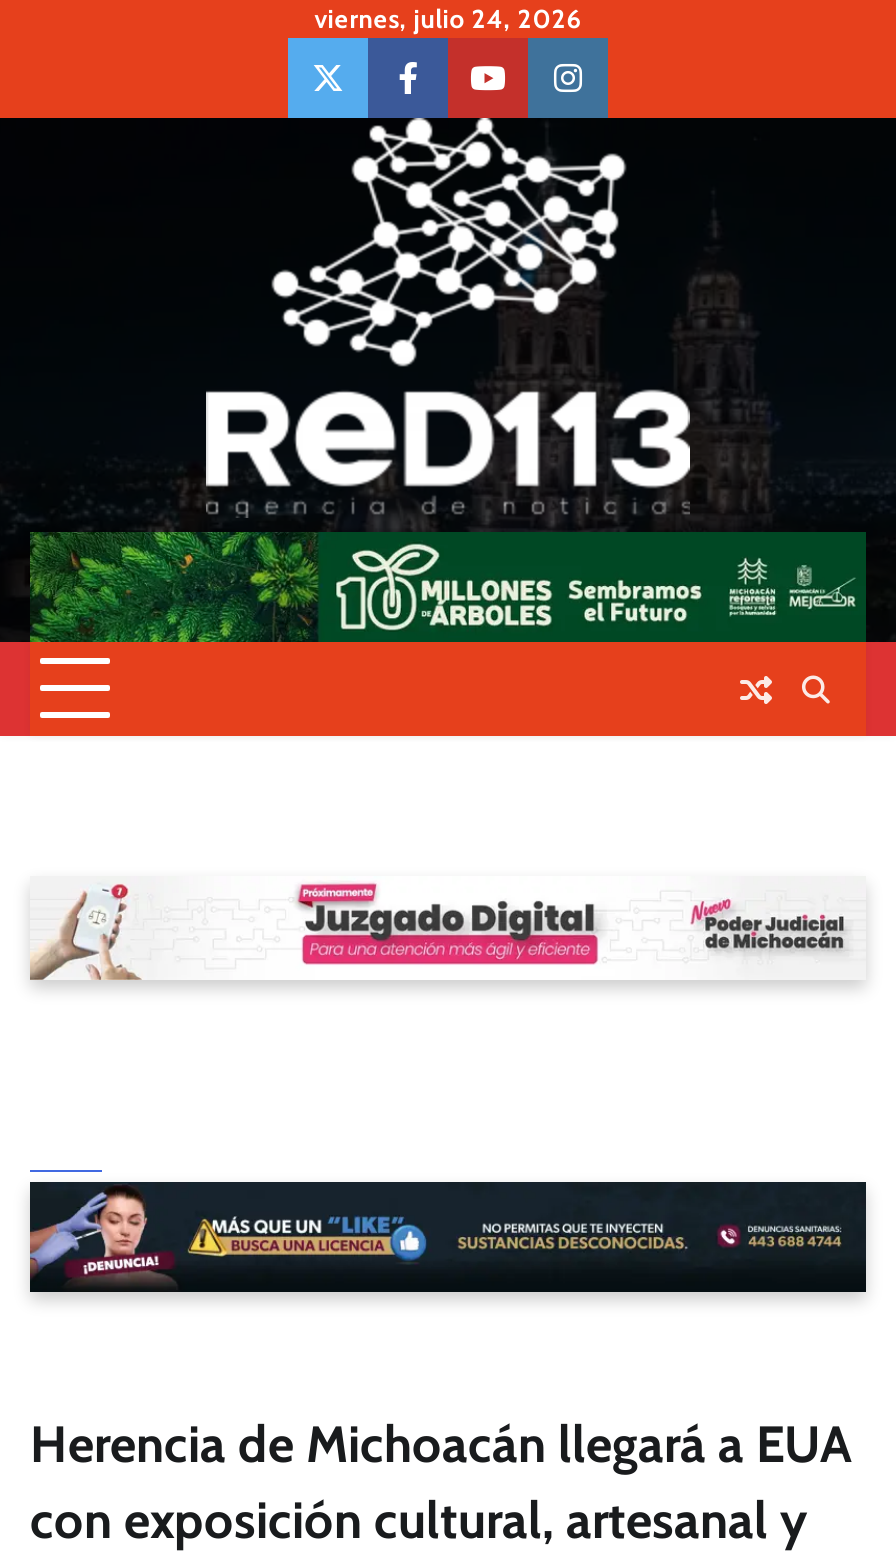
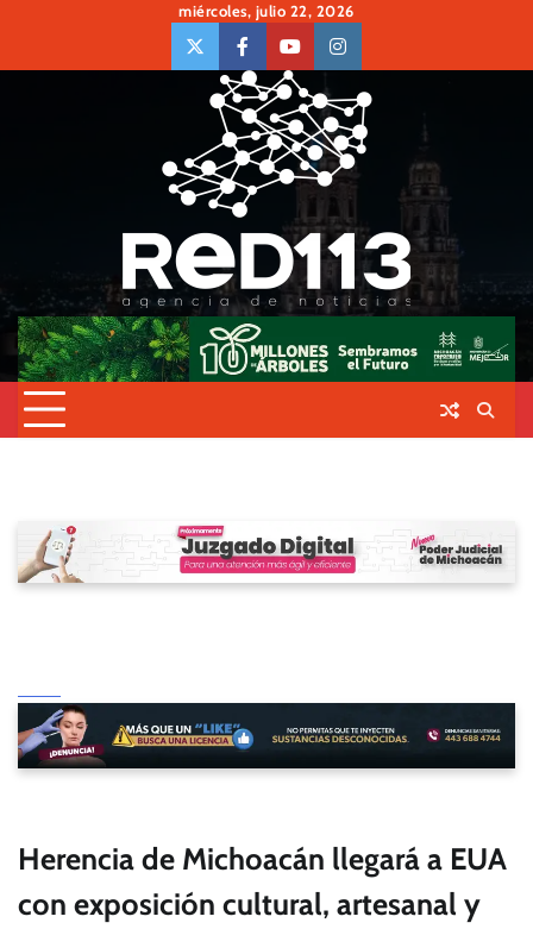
- viernes, julio 24, 2026
+ miércoles, julio 22, 2026
